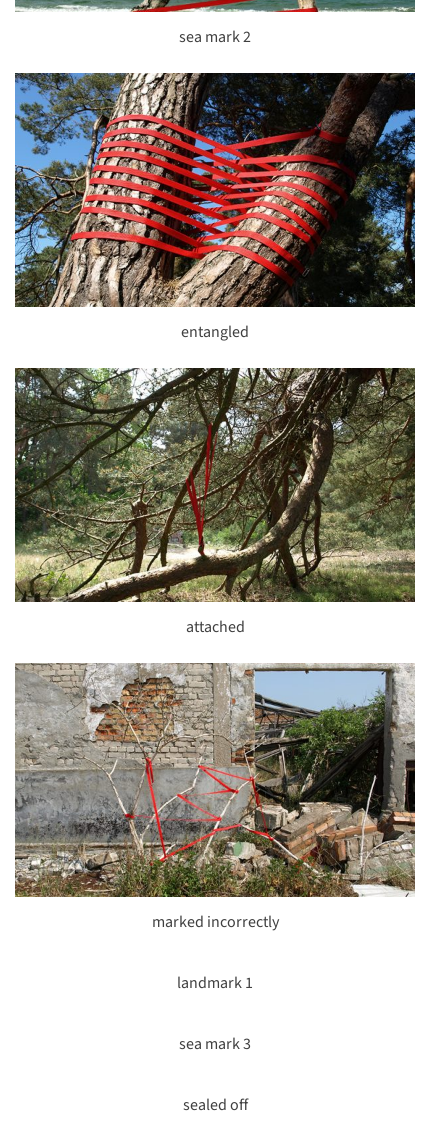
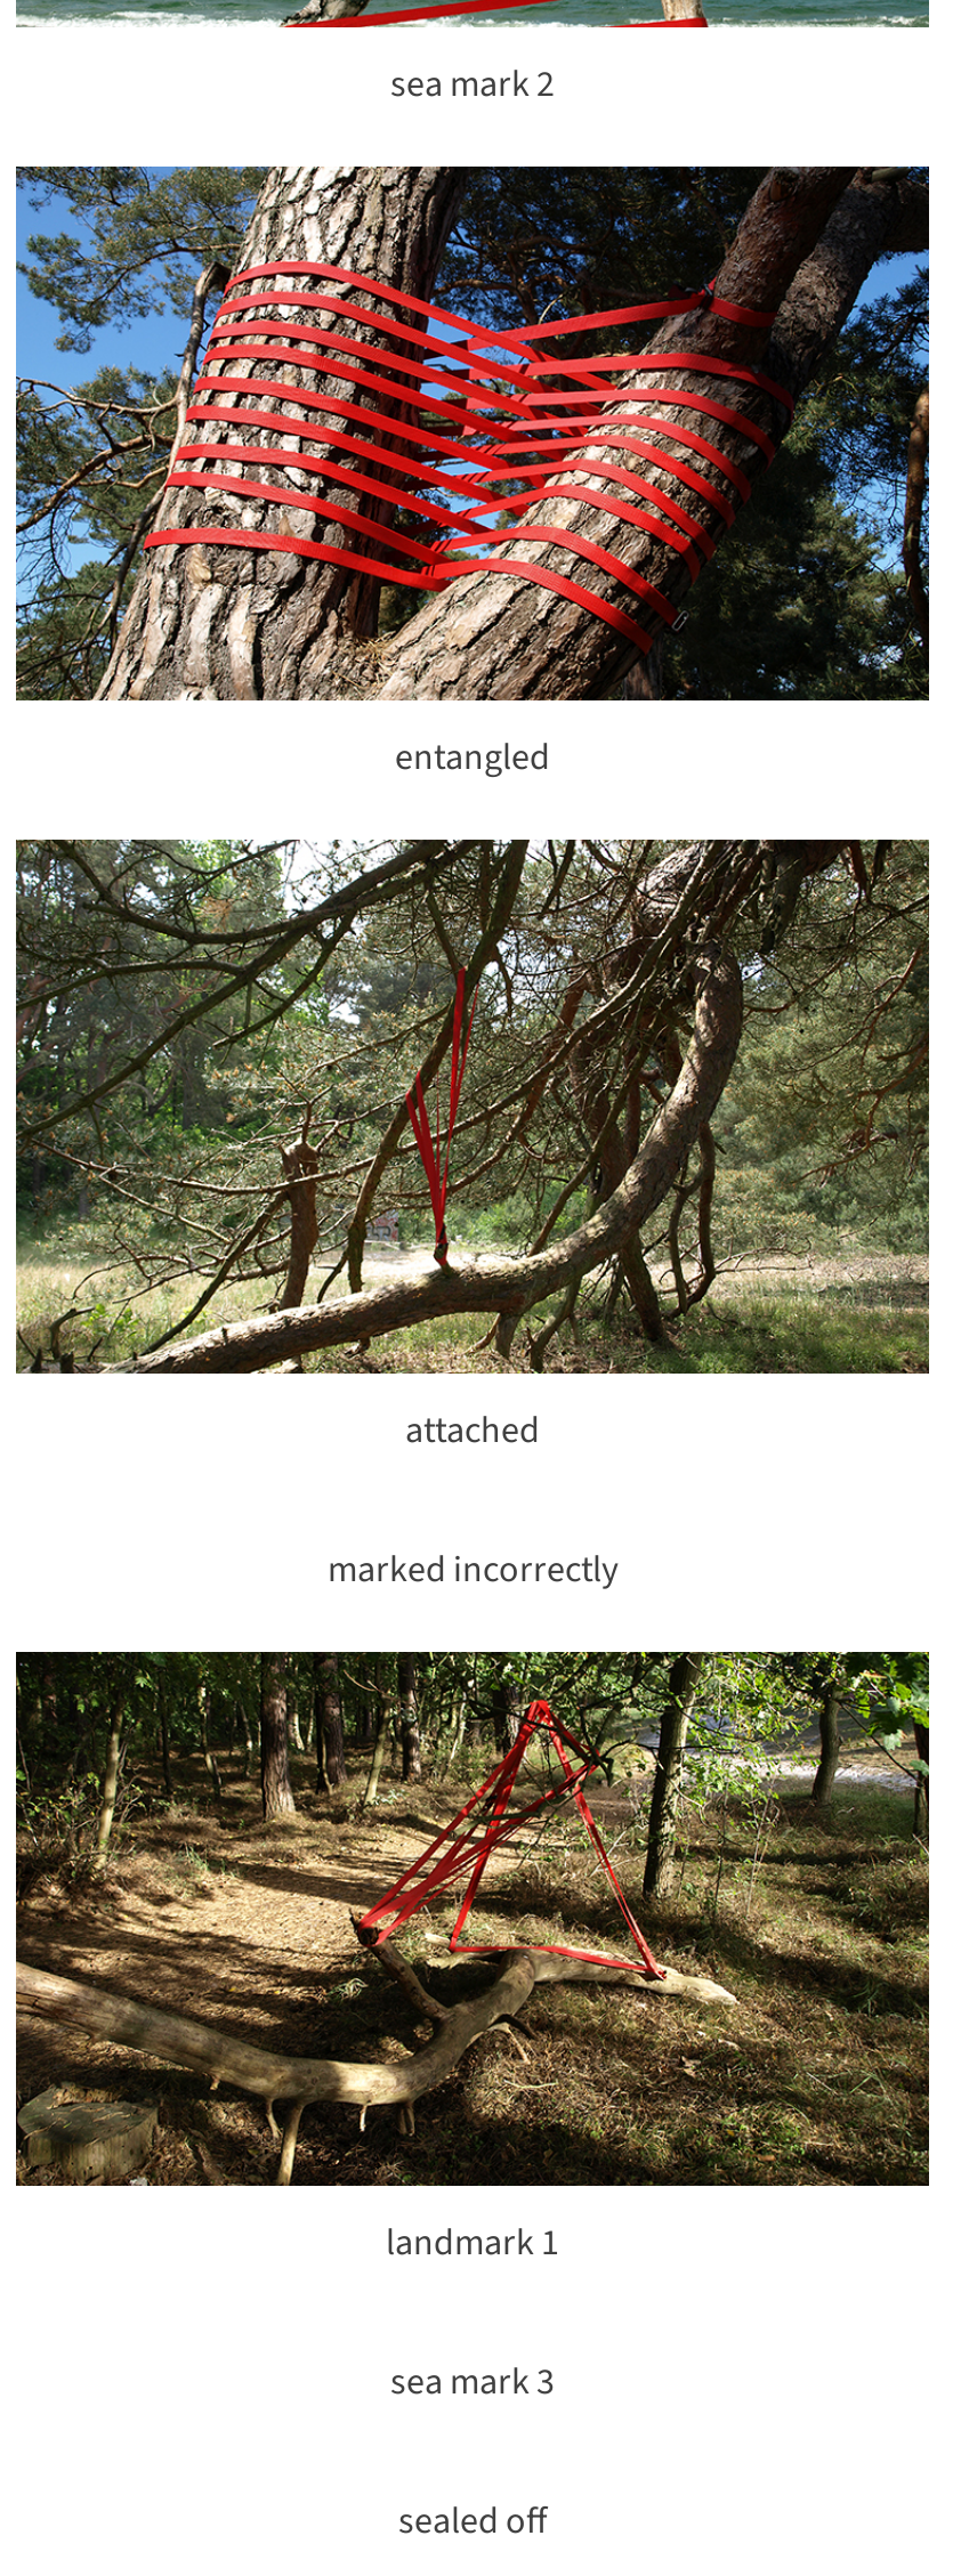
- [image]
+ [image]

moved up: marked incorrectly
